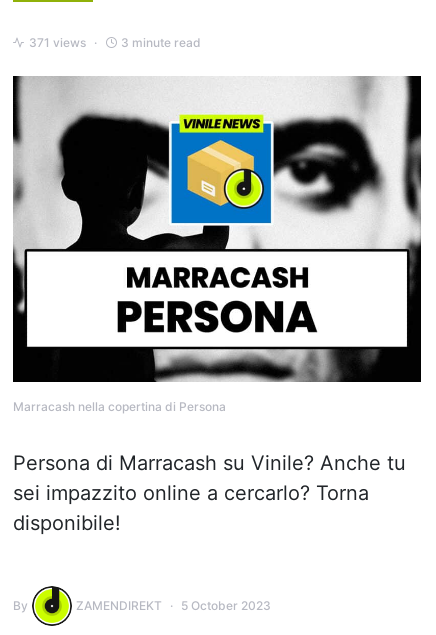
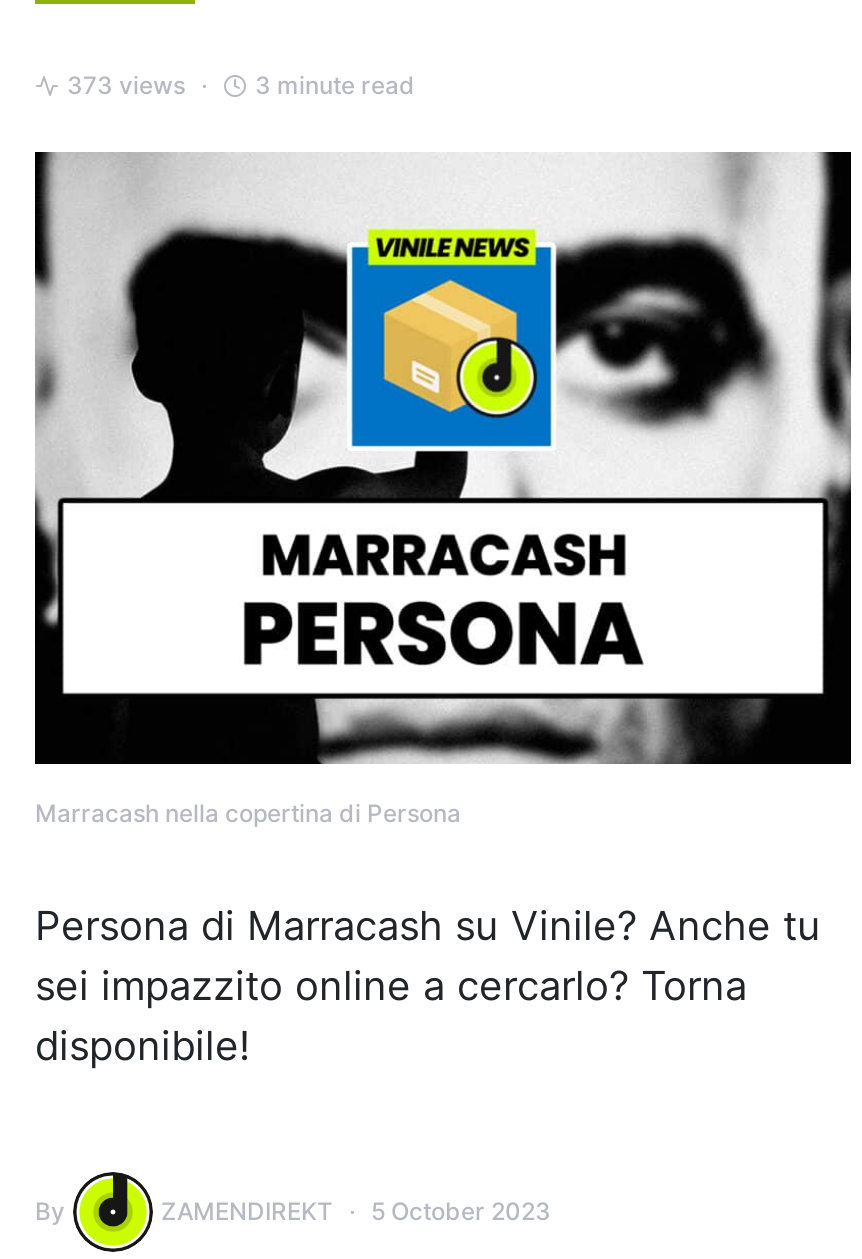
- 371 views
+ 373 views
